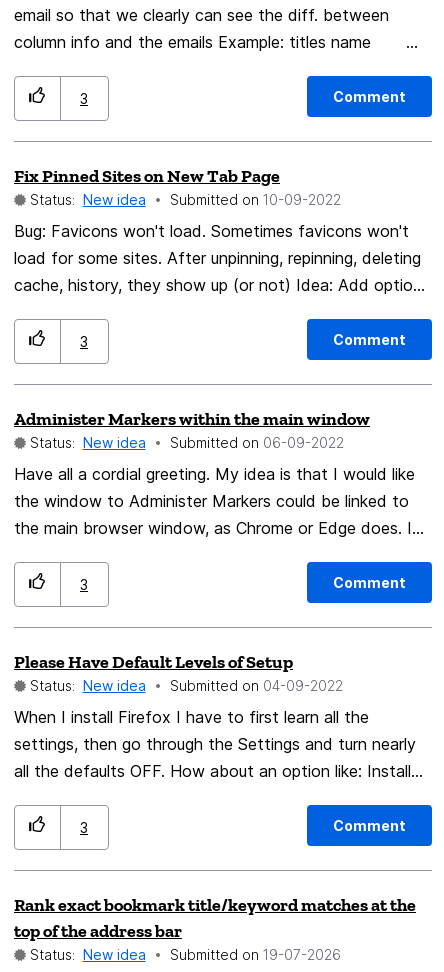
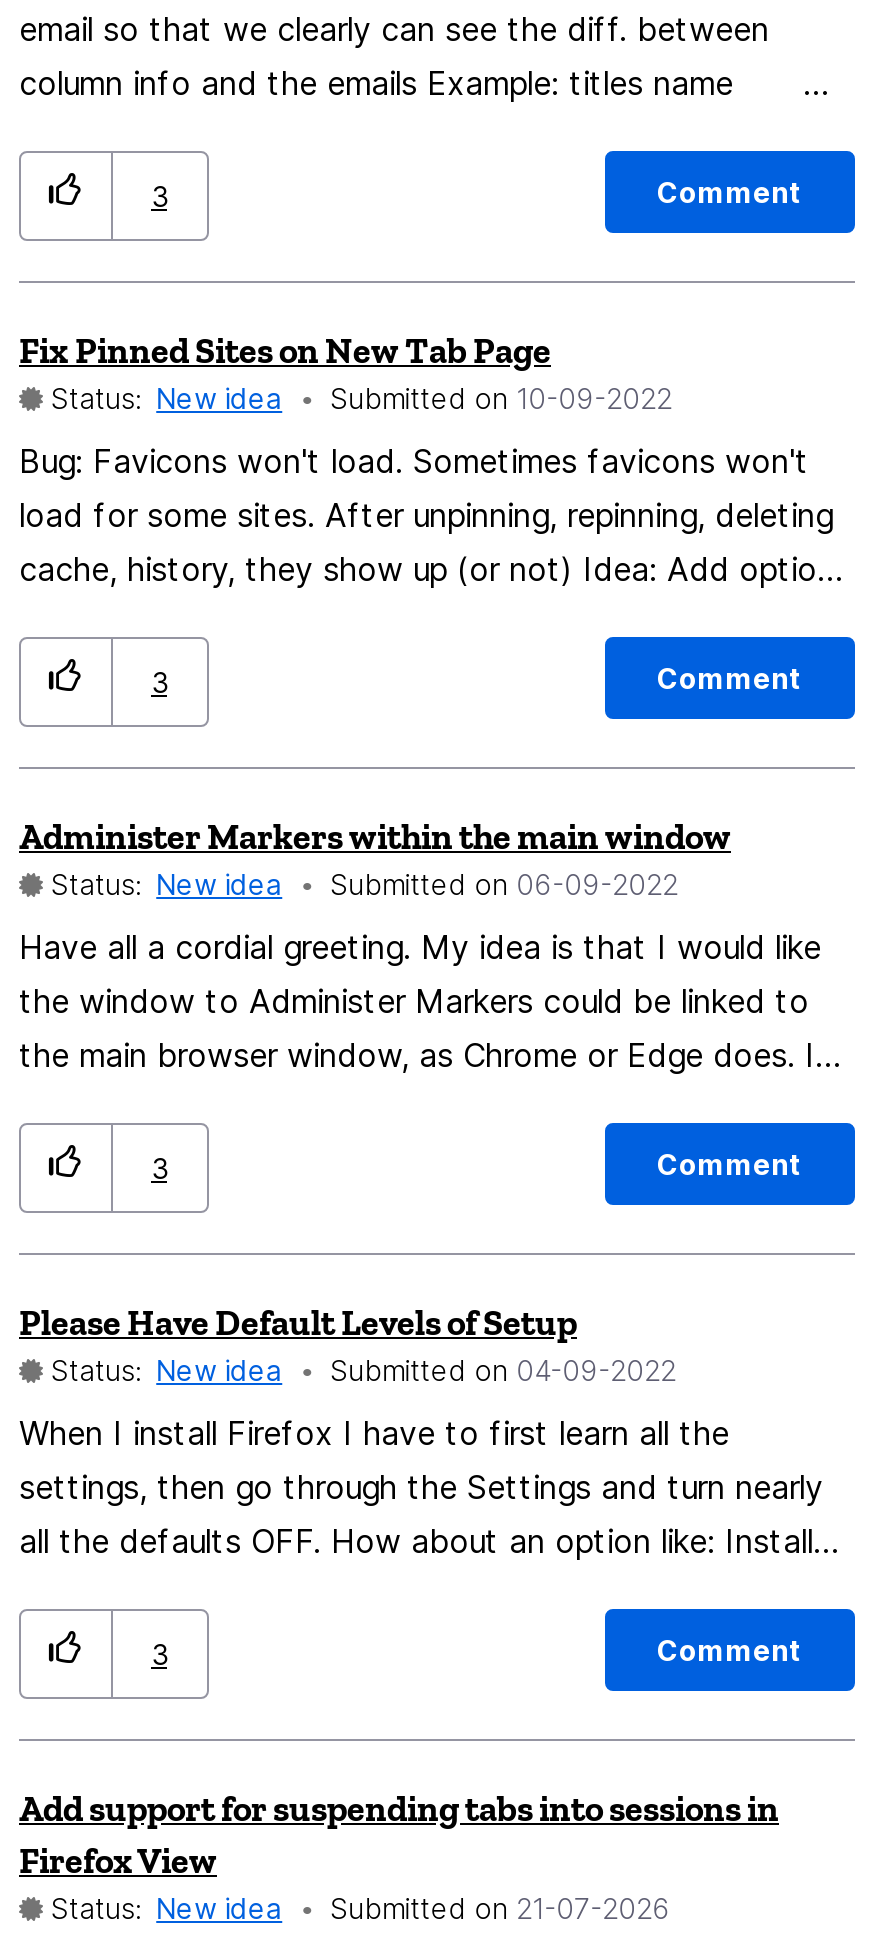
- Rank exact bookmark title/keyword matches at the
- top of the address bar
+ Add support for suspending tabs into sessions in
+ Firefox View

- Status: New idea Submitted on 19-07-2026
+ Status: New idea Submitted on 21-07-2026
